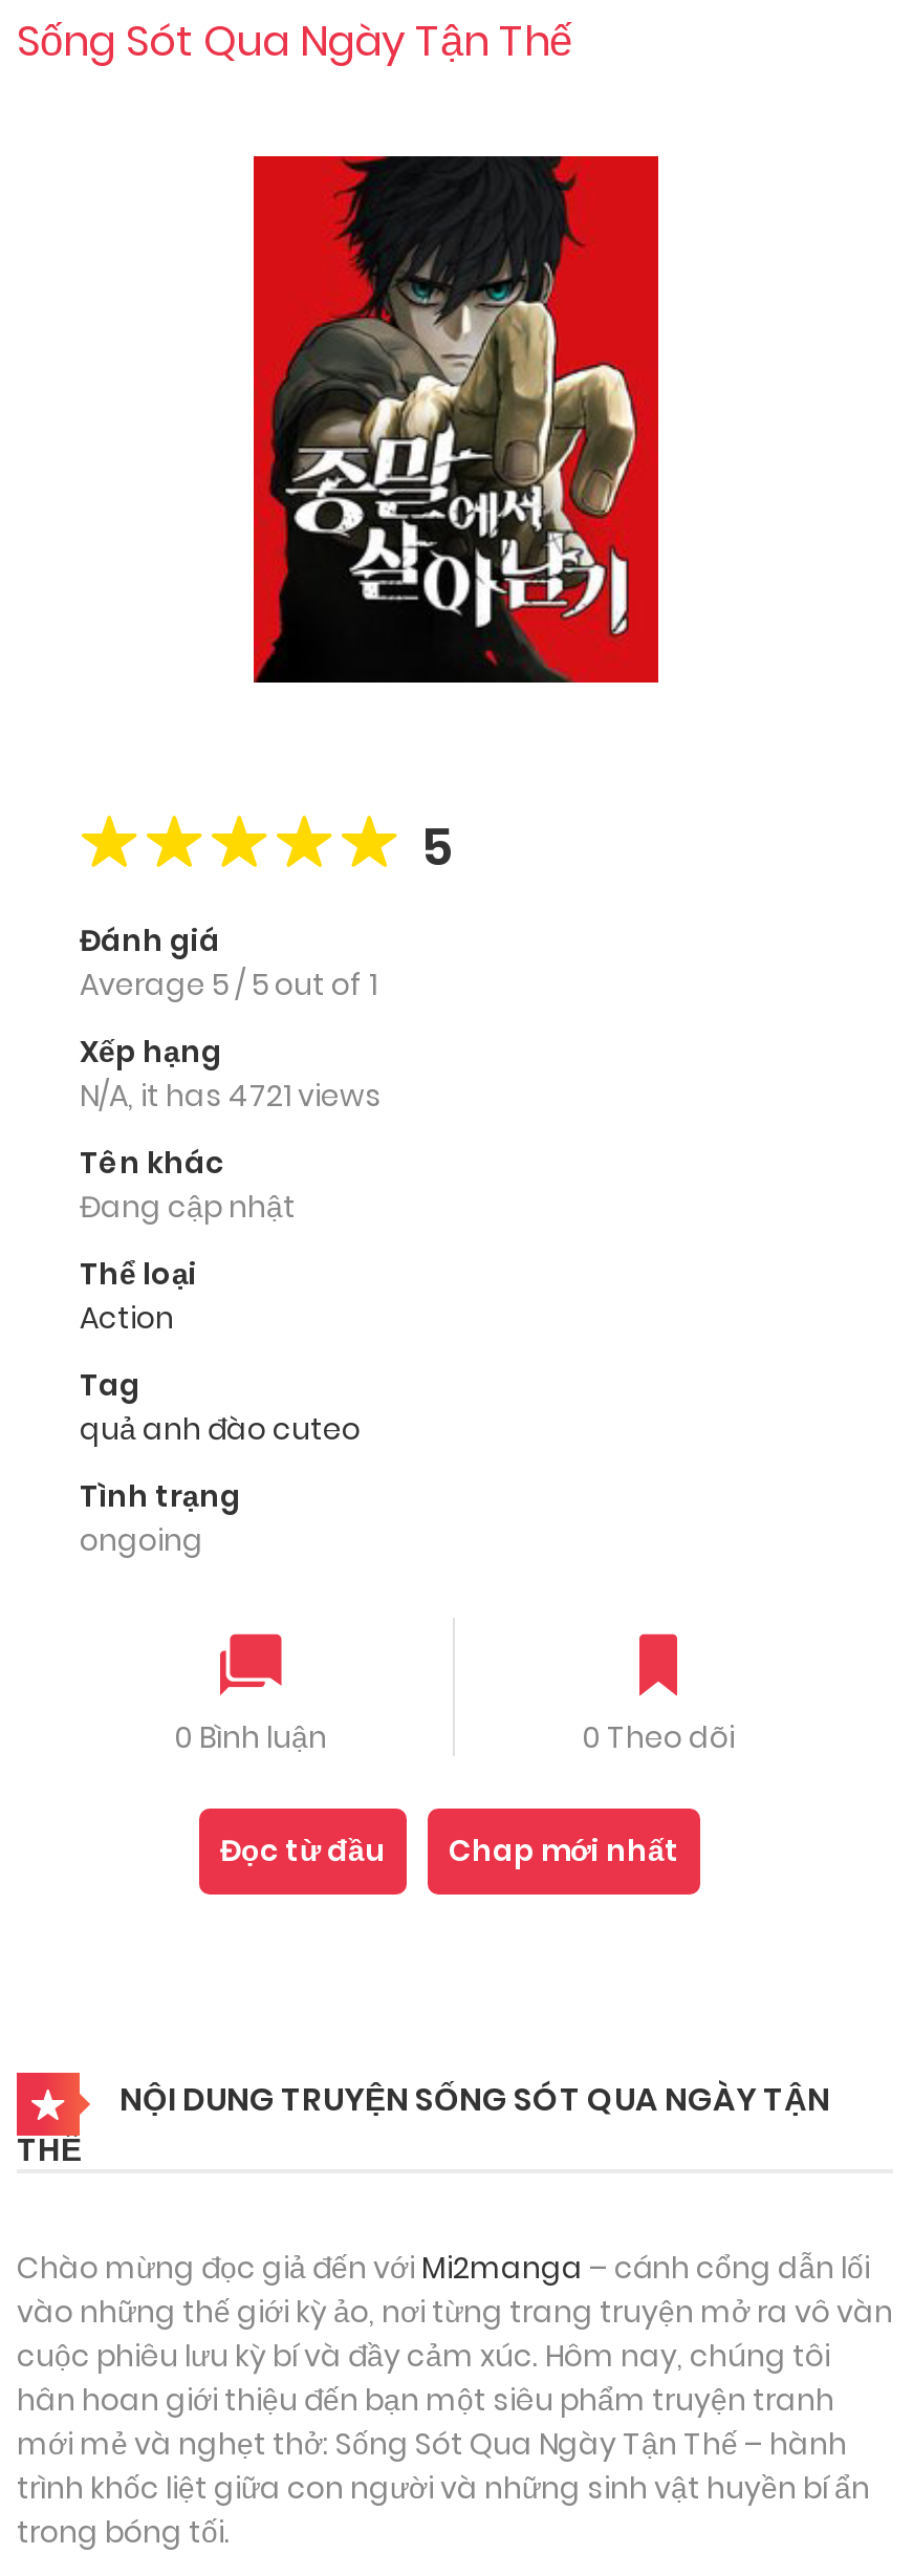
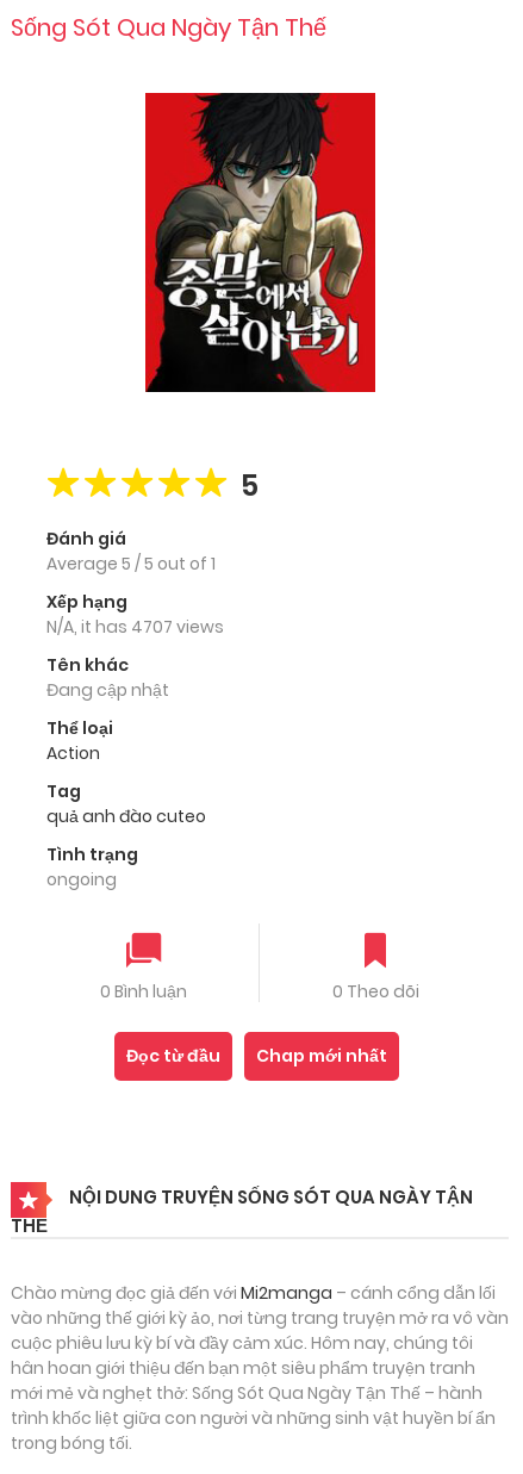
- N/A, it has 4721 views
+ N/A, it has 4707 views
